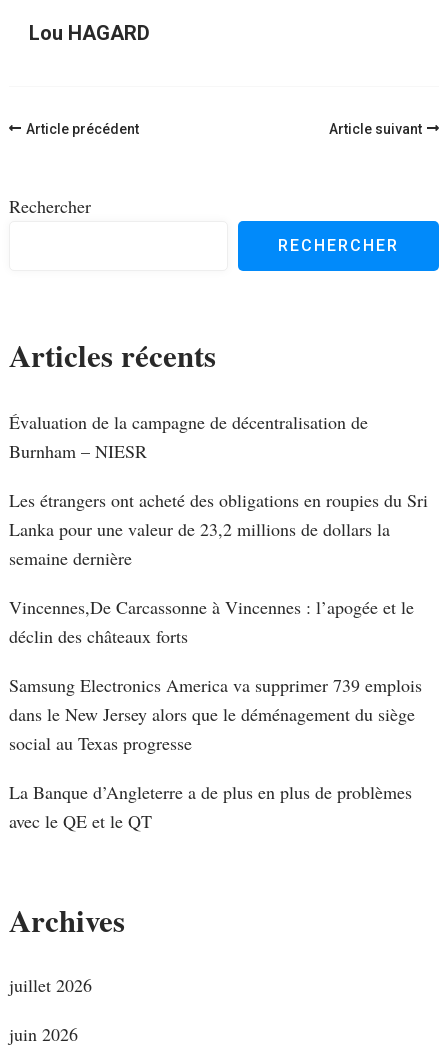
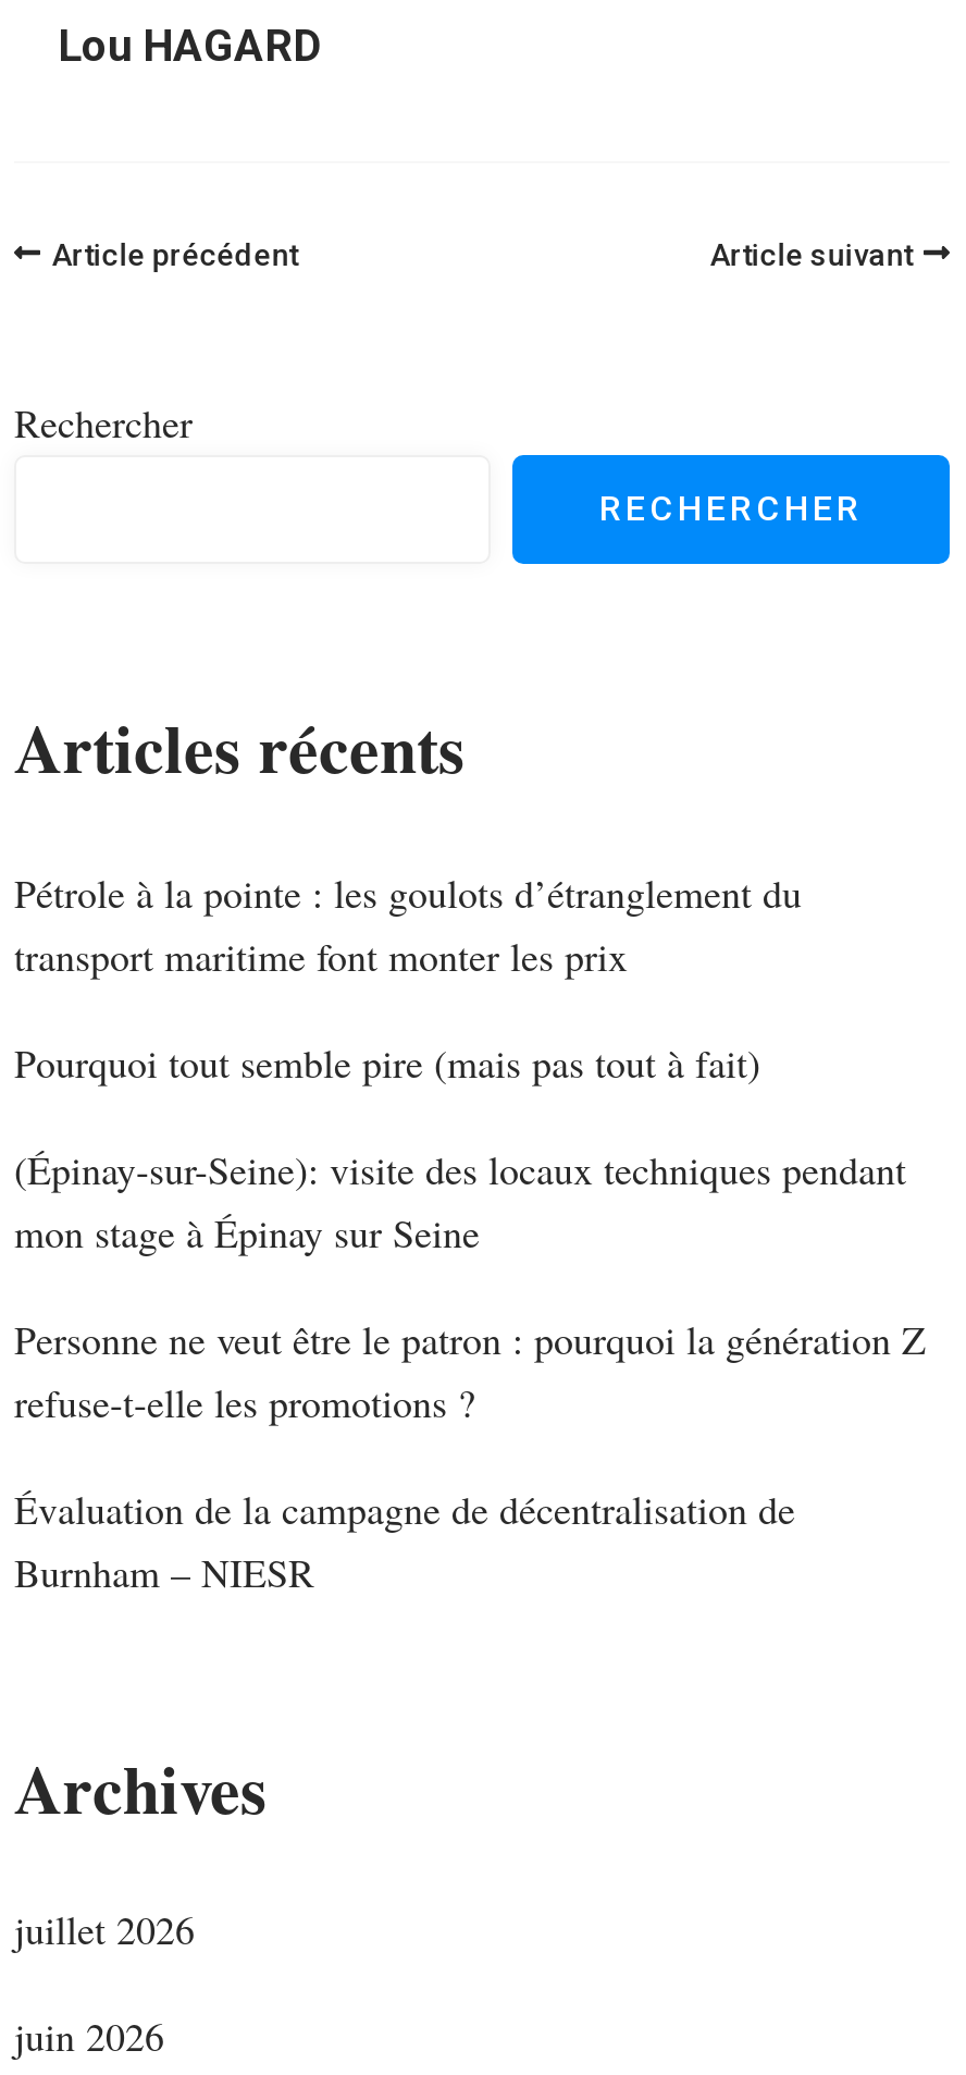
+ Pétrole à la pointe : les goulots d’étranglement du
+ transport maritime font monter les prix
+ Pourquoi tout semble pire (mais pas tout à fait)
+ (Épinay-sur-Seine): visite des locaux techniques pendant
+ mon stage à Épinay sur Seine
+ Personne ne veut être le patron : pourquoi la génération Z
+ refuse-t-elle les promotions ?

moved down: Évaluation de la campagne de décentralisation de | Burnham – NIESR

- Les étrangers ont acheté des obligations en roupies du Sri
- Lanka pour une valeur de 23,2 millions de dollars la
- semaine dernière
- Vincennes,De Carcassonne à Vincennes : l’apogée et le
- déclin des châteaux forts
- Samsung Electronics America va supprimer 739 emplois
- dans le New Jersey alors que le déménagement du siège
- social au Texas progresse
- La Banque d’Angleterre a de plus en plus de problèmes
- avec le QE et le QT
